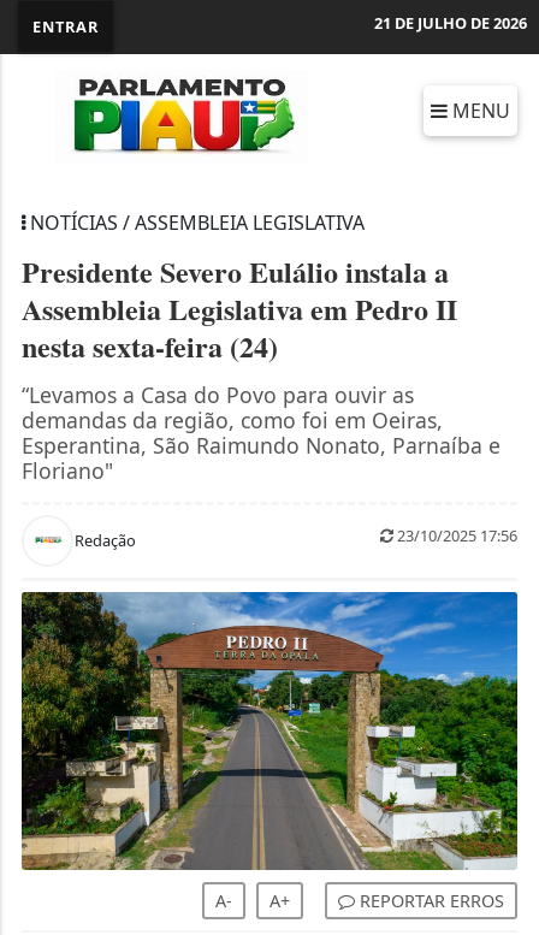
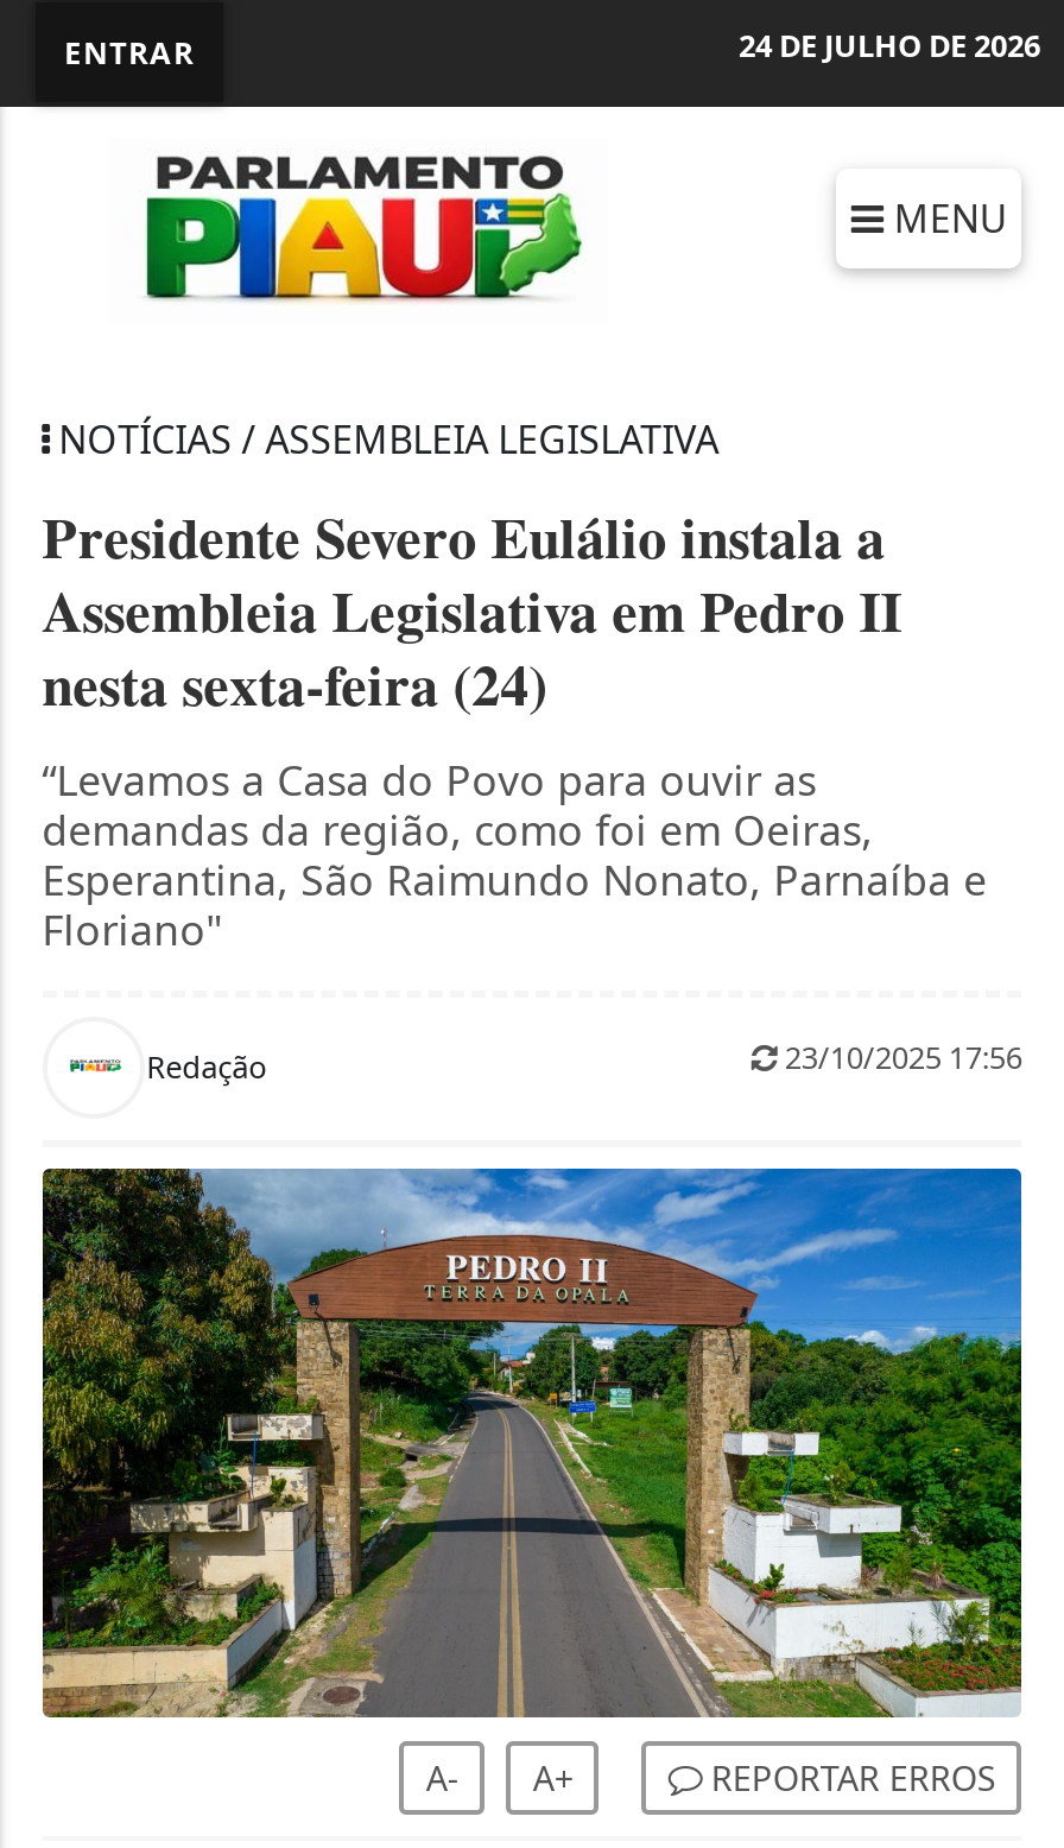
- 21 DE JULHO DE 2026
+ 24 DE JULHO DE 2026
